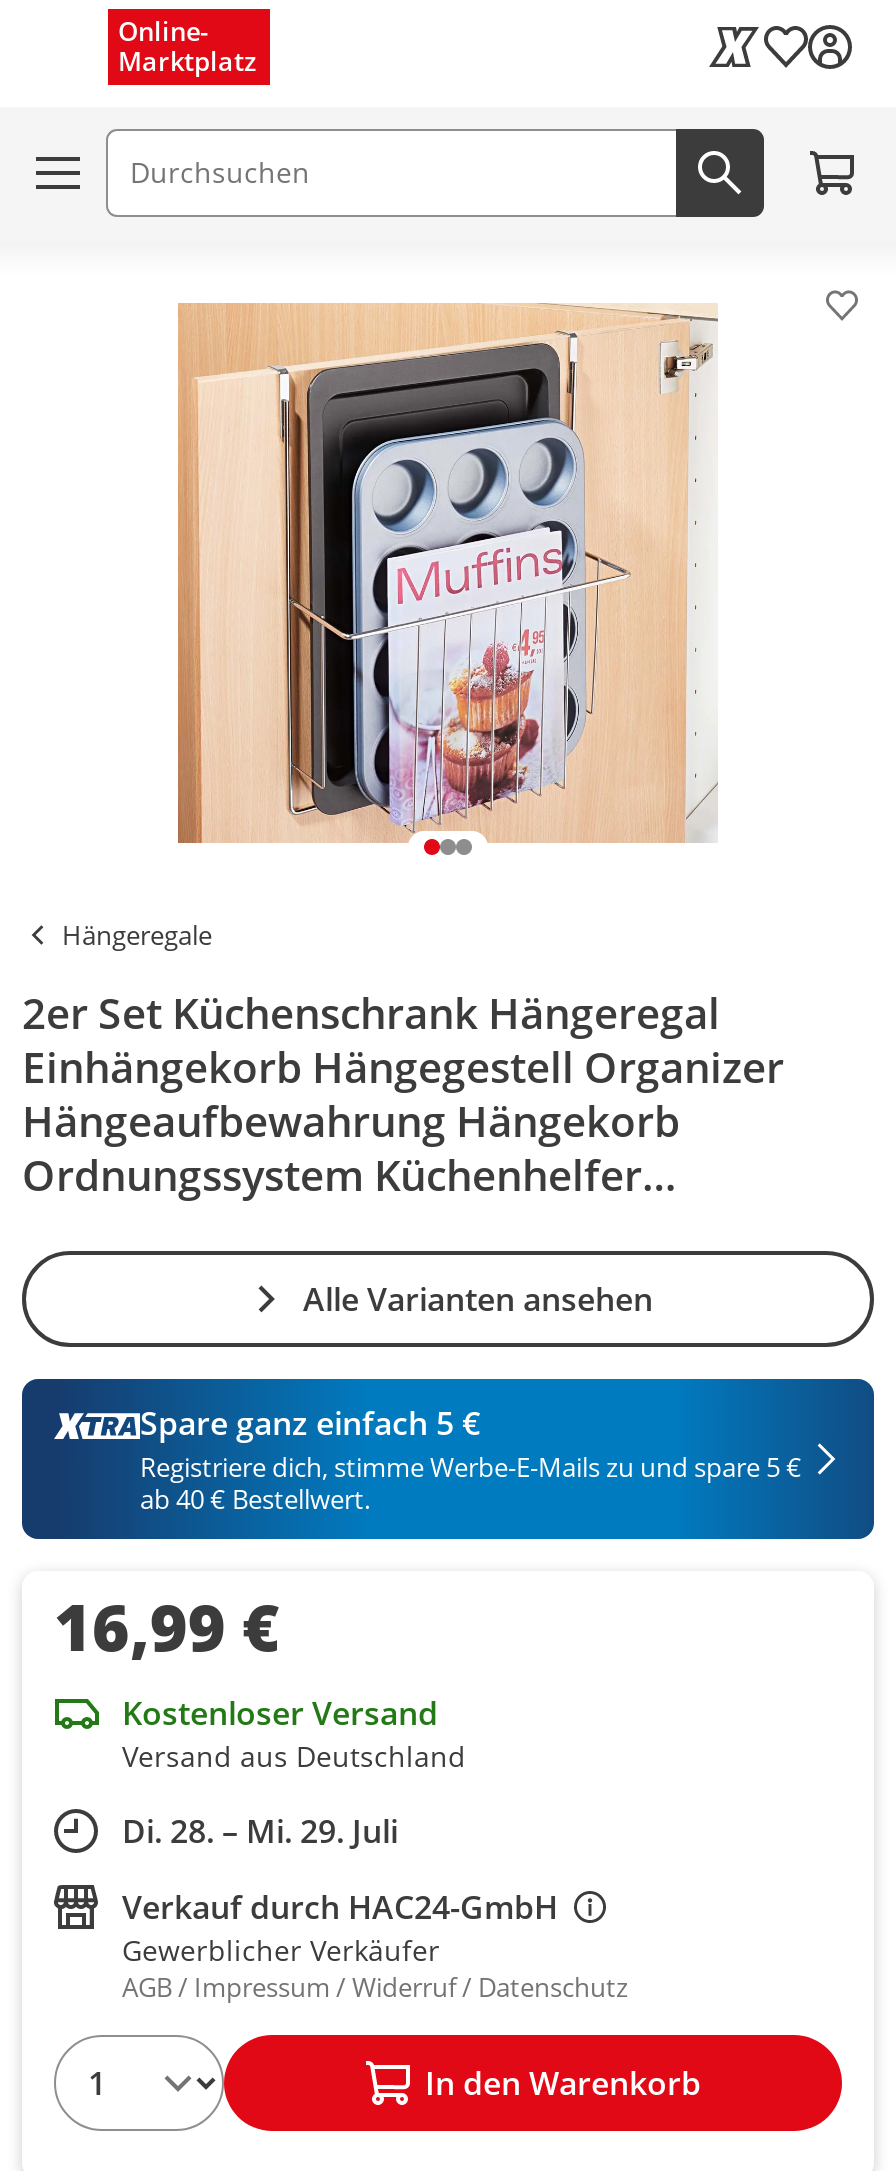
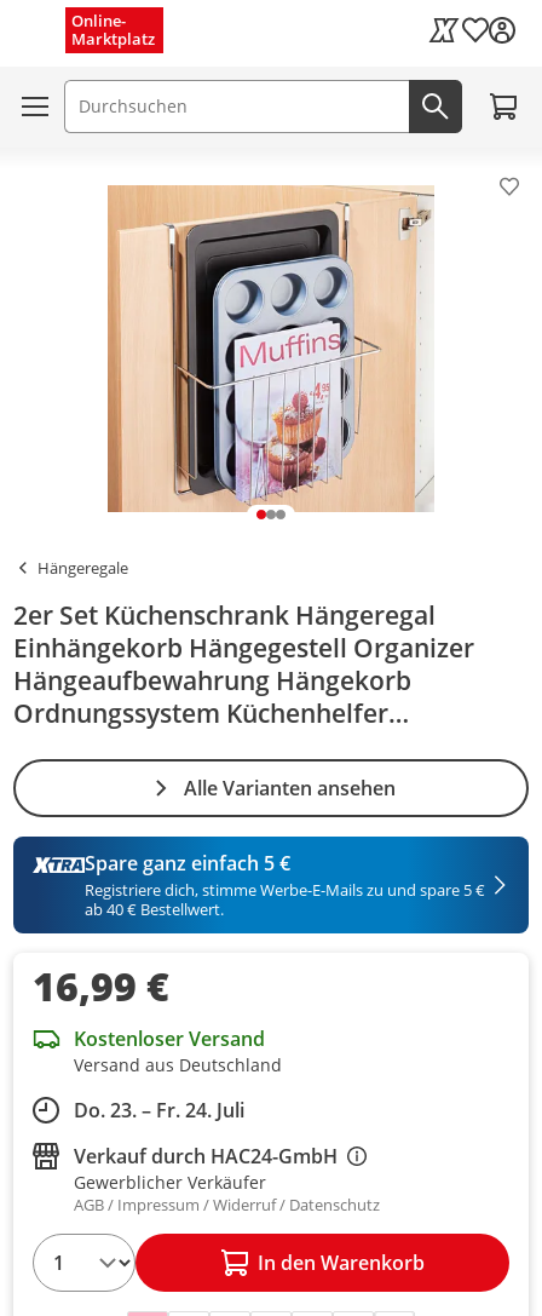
- Di. 28. – Mi. 29. Juli
+ Do. 23. – Fr. 24. Juli
